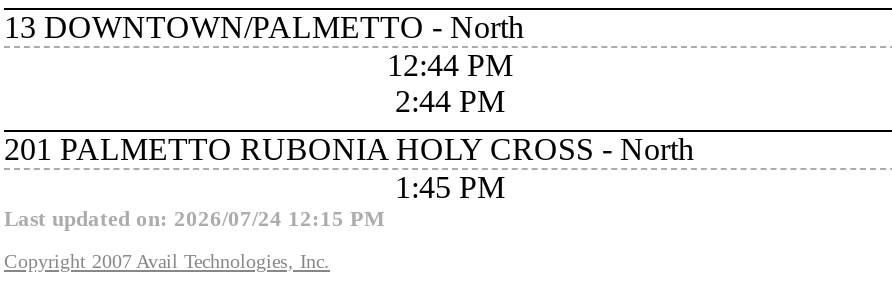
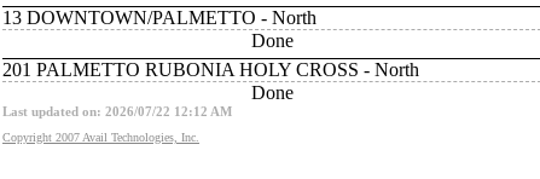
- 12:44 PM
- 2:44 PM
+ Done

- 1:45 PM
- Last updated on: 2026/07/24 12:15 PM
+ Done
+ Last updated on: 2026/07/22 12:12 AM
